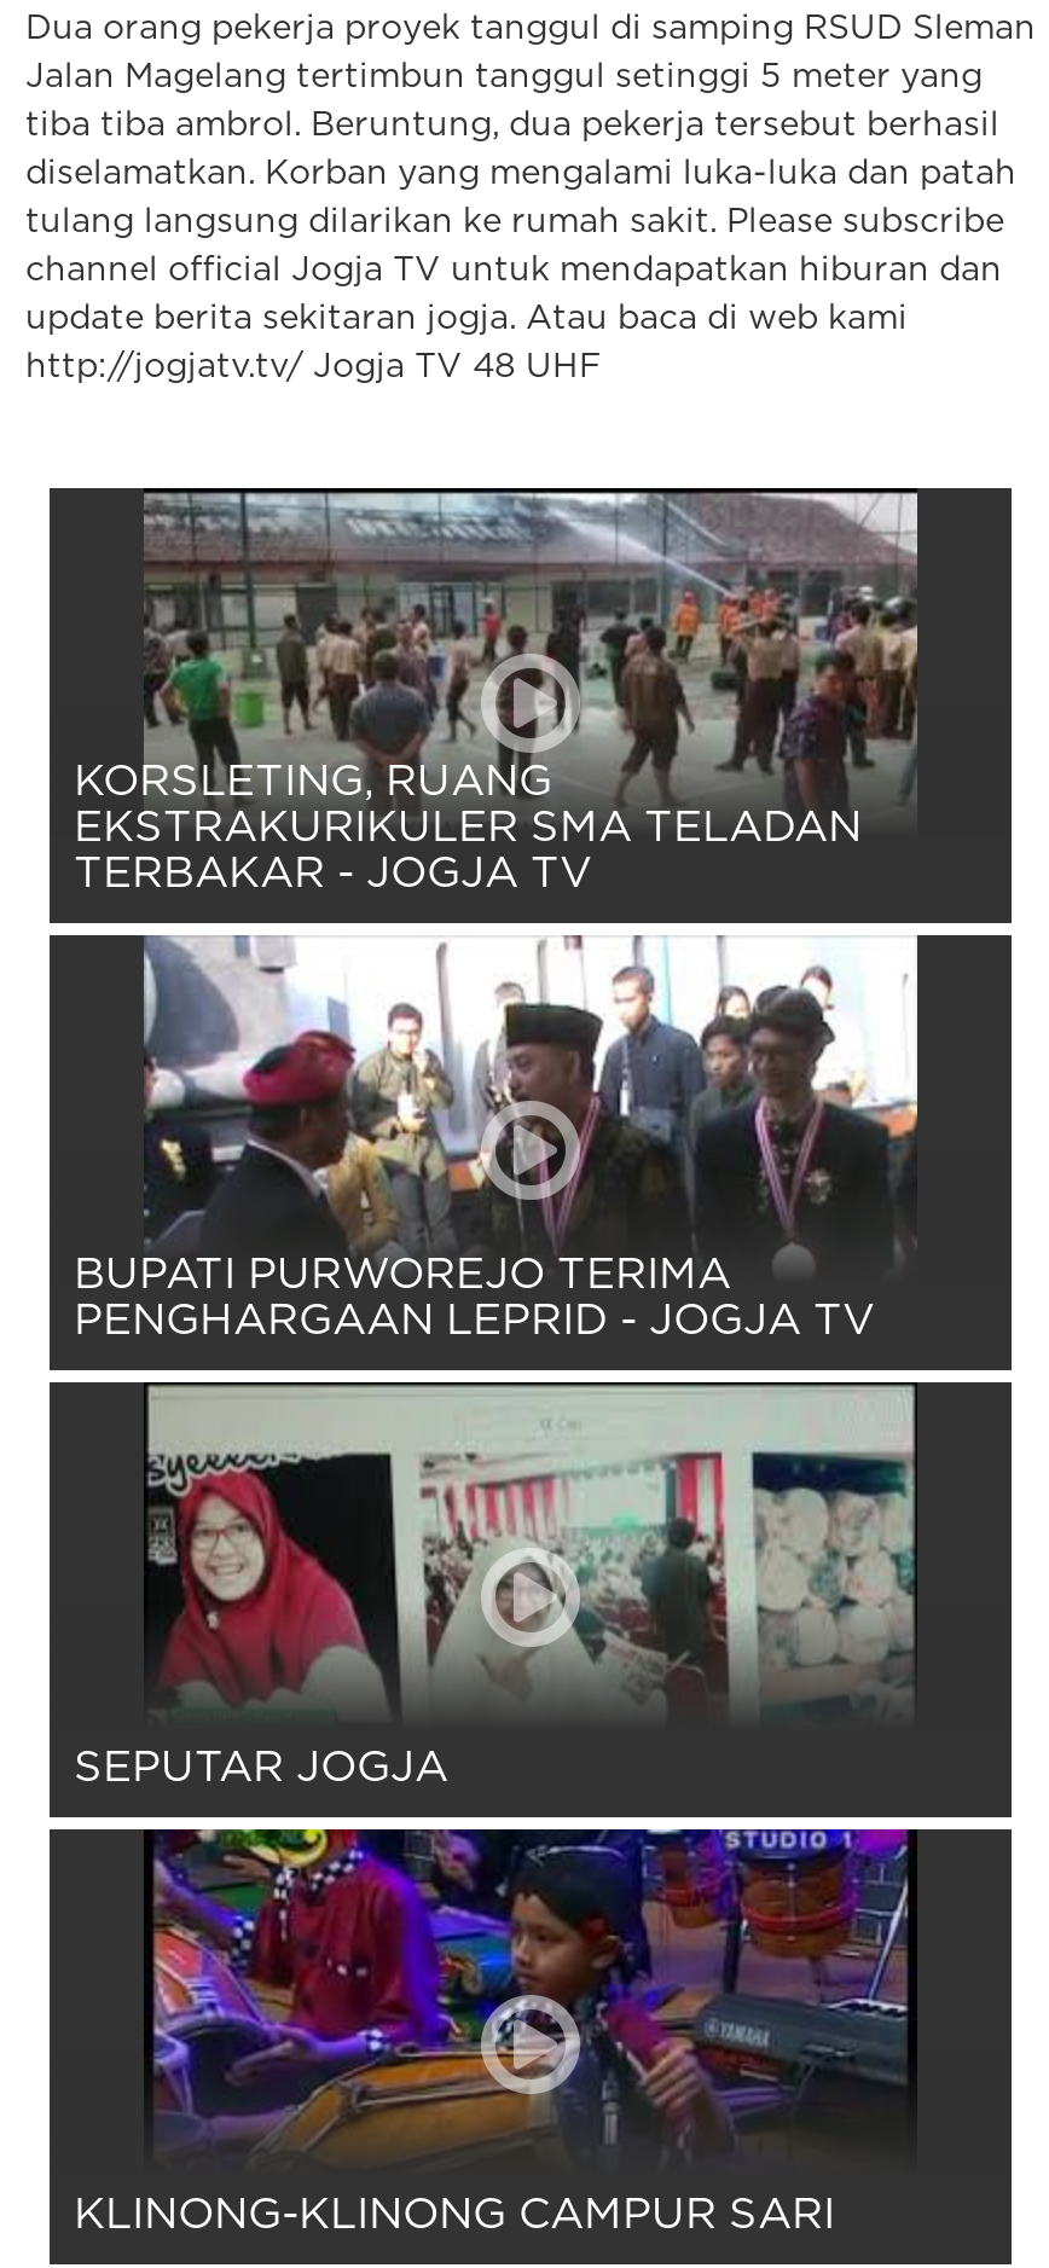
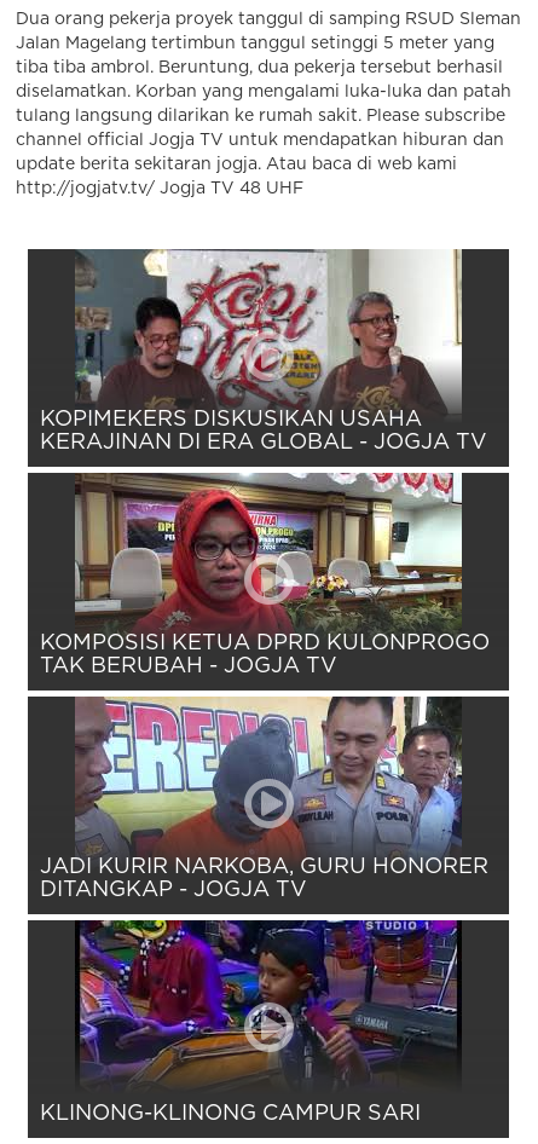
- [image]
- KORSLETING, RUANG
- EKSTRAKURIKULER SMA TELADAN
- TERBAKAR - JOGJA TV
+ [image]
+ KOPIMEKERS DISKUSIKAN USAHA
+ KERAJINAN DI ERA GLOBAL - JOGJA TV

- [image]
- BUPATI PURWOREJO TERIMA
- PENGHARGAAN LEPRID - JOGJA TV
+ [image]
+ KOMPOSISI KETUA DPRD KULONPROGO
+ TAK BERUBAH - JOGJA TV

- [image]
- SEPUTAR JOGJA
+ [image]
+ JADI KURIR NARKOBA, GURU HONORER
+ DITANGKAP - JOGJA TV
